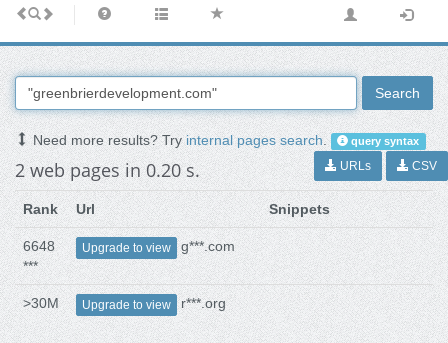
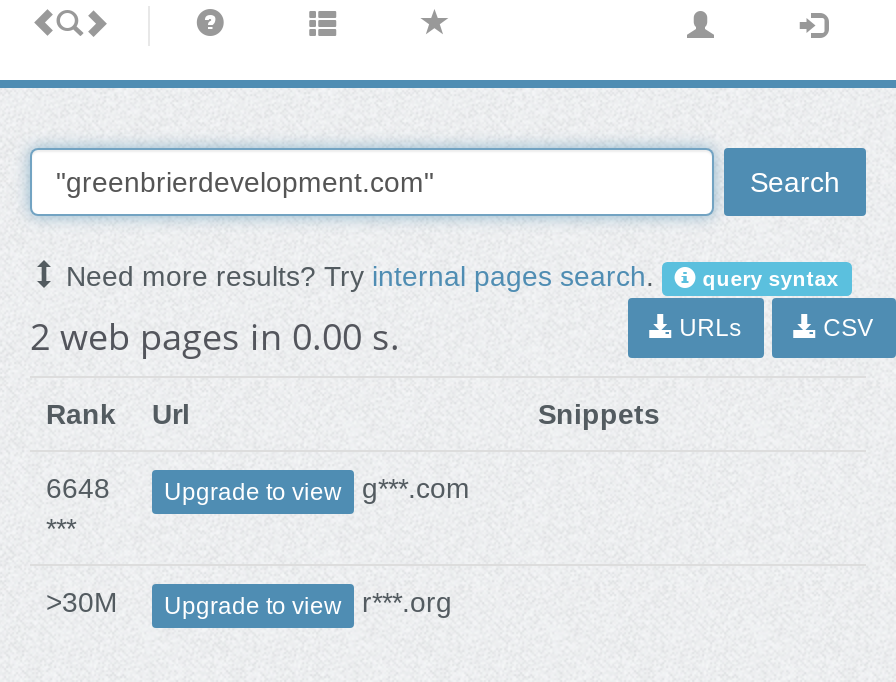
- 2 web pages in 0.20 s.
+ 2 web pages in 0.00 s.
